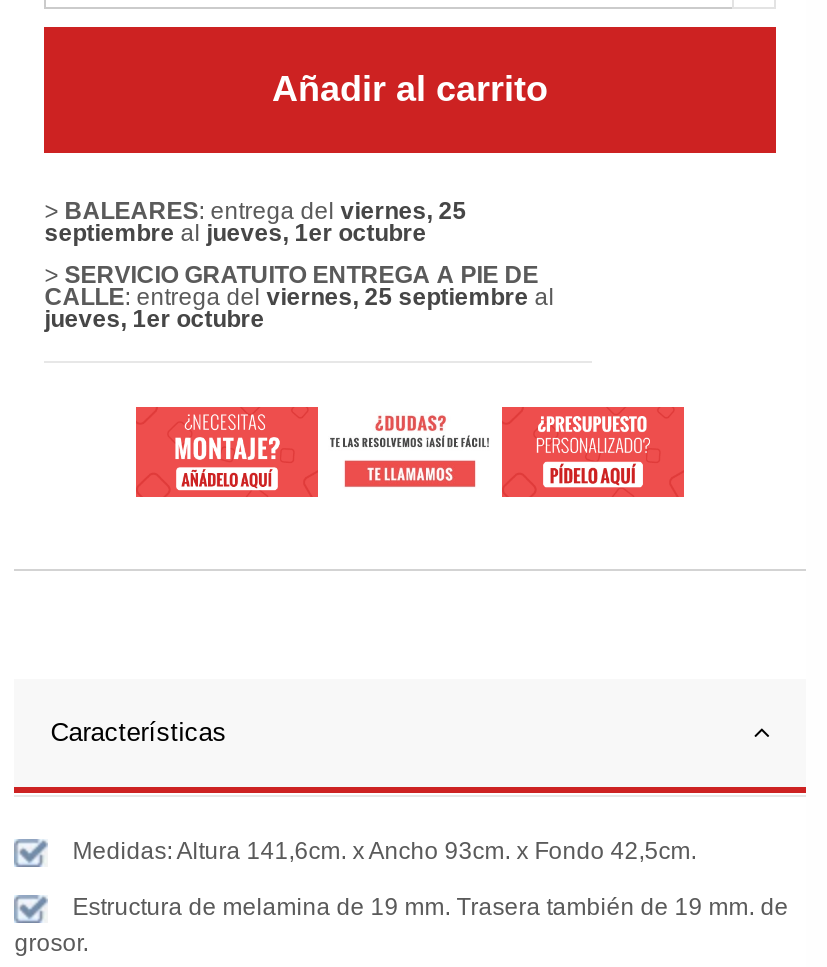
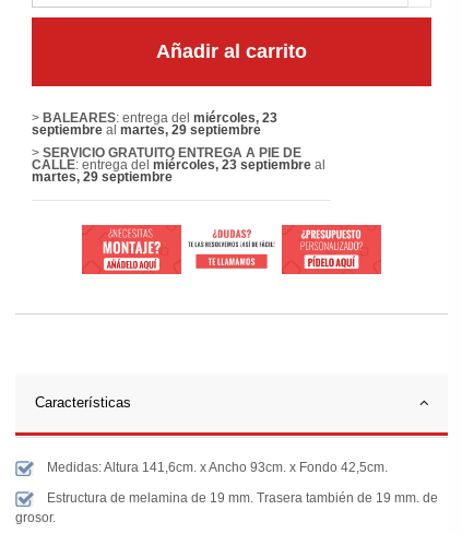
- > BALEARES: entrega del viernes, 25
+ > BALEARES: entrega del miércoles, 23

- septiembreal jueves, 1er octubre
+ septiembreal martes, 29 septiembre

- CALLE: entrega delviernes, 25 septiembreal
- jueves, 1er octubre
+ CALLE: entrega delmiércoles, 23 septiembreal
+ martes, 29 septiembre
